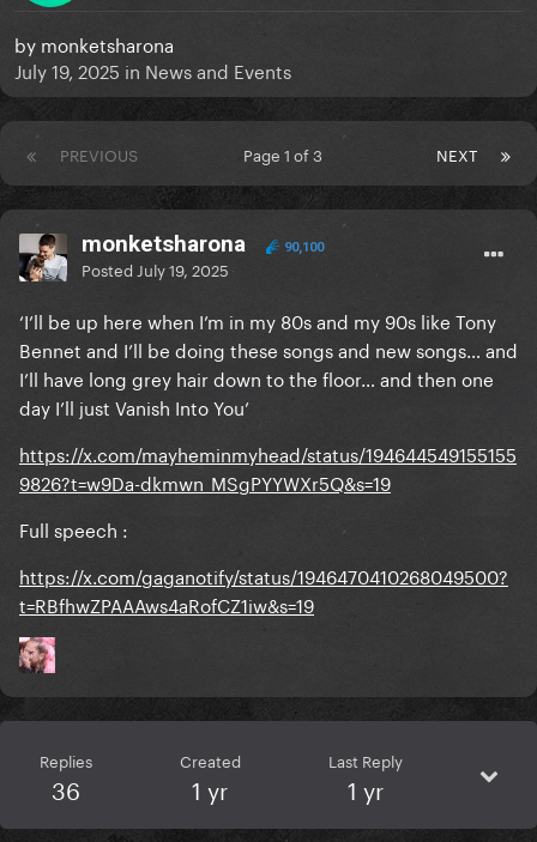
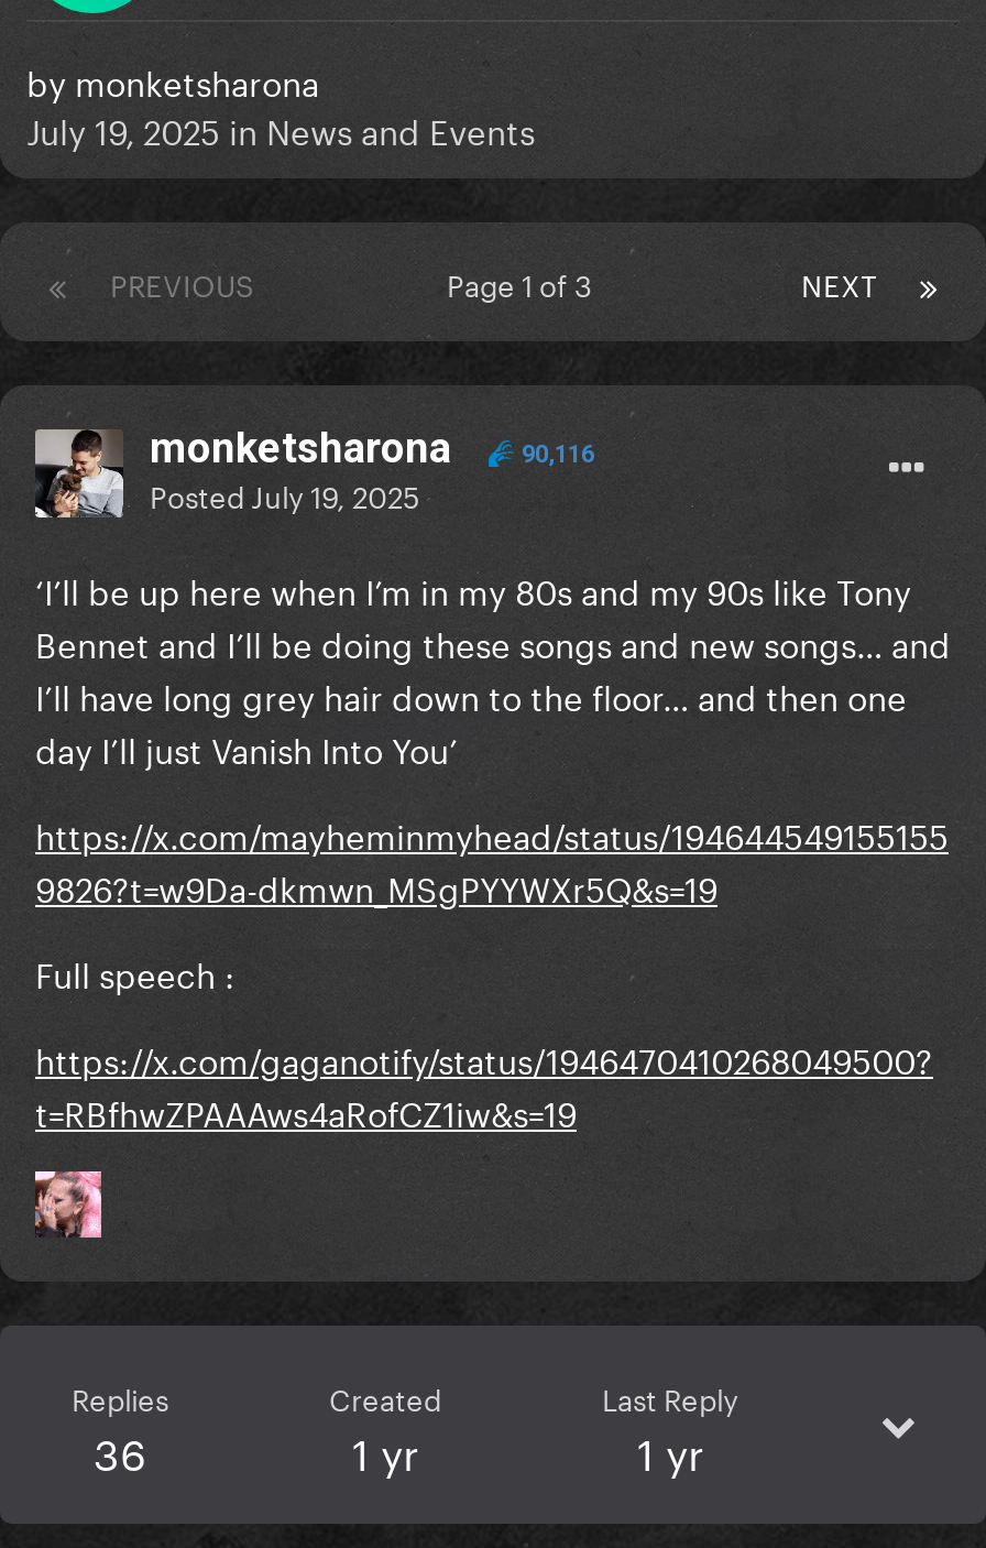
- 90,100
+ 90,116
